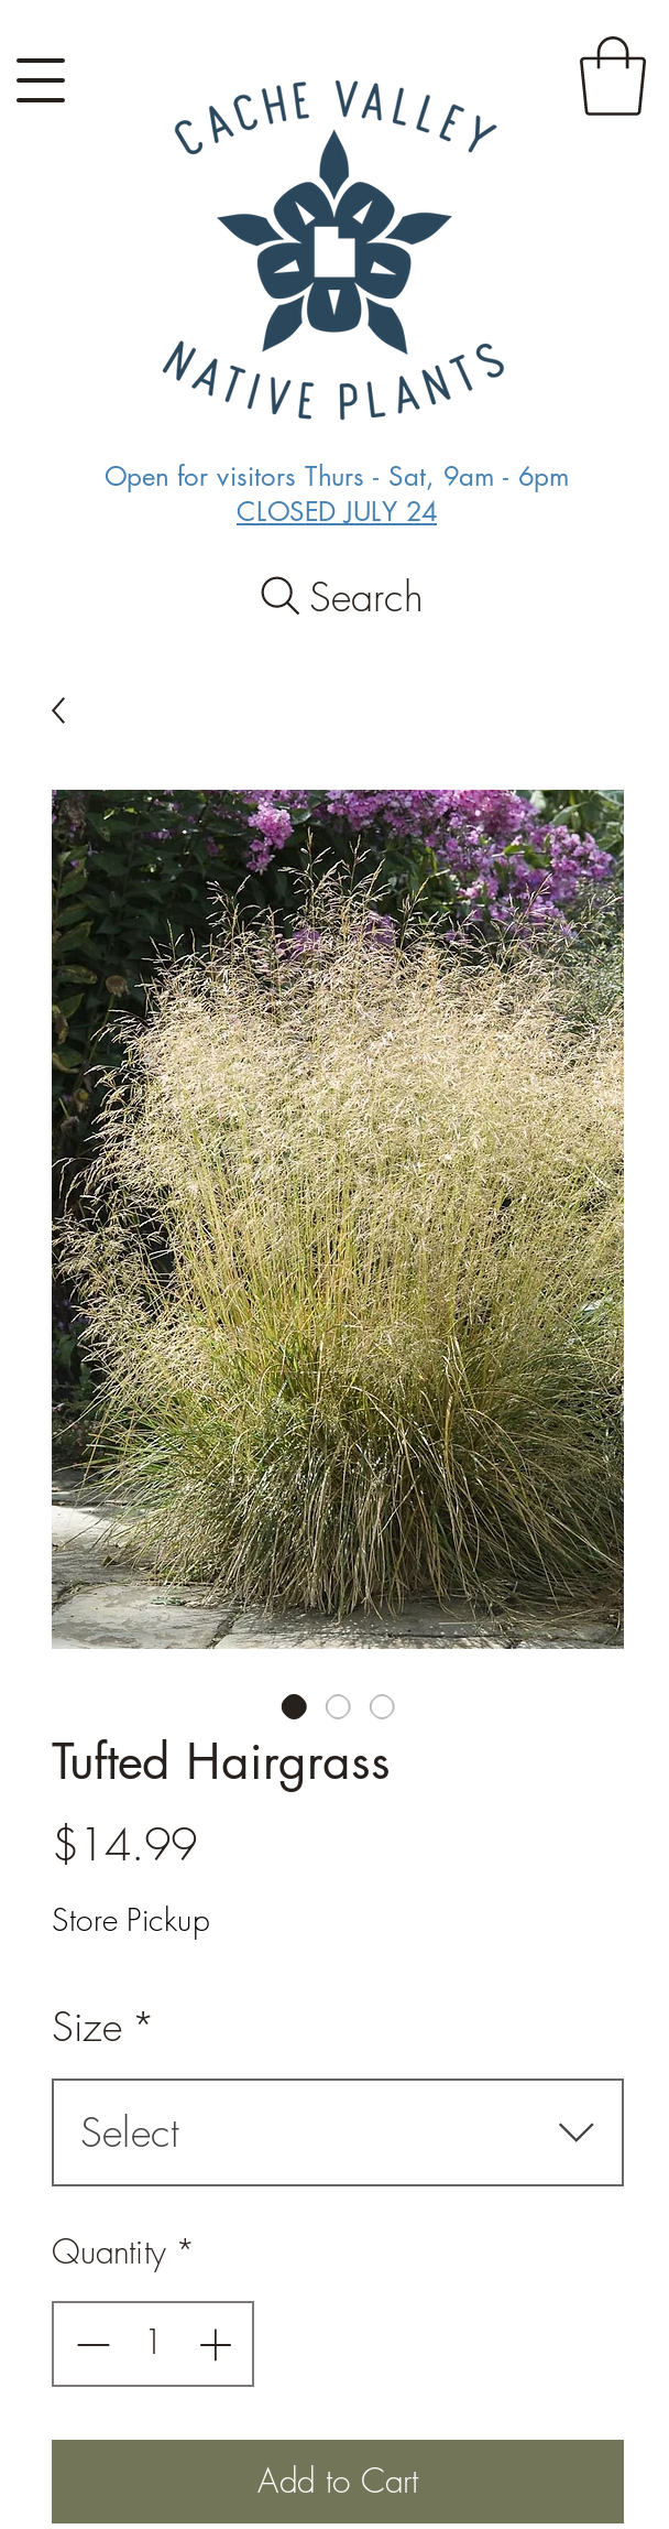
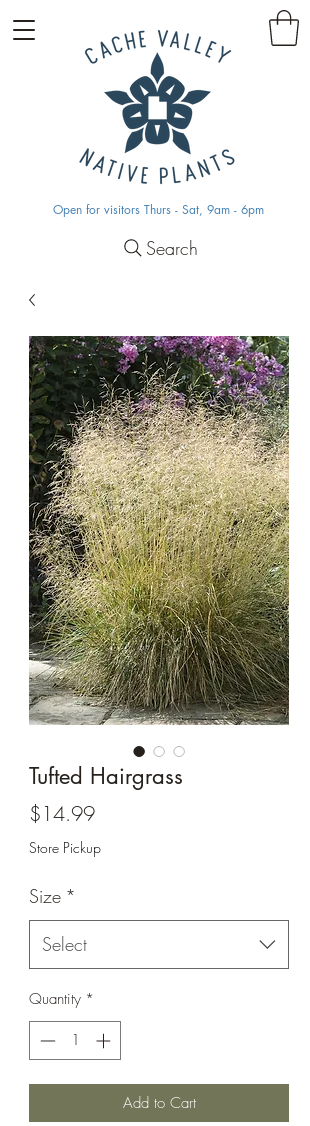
- CLOSED JULY 24
